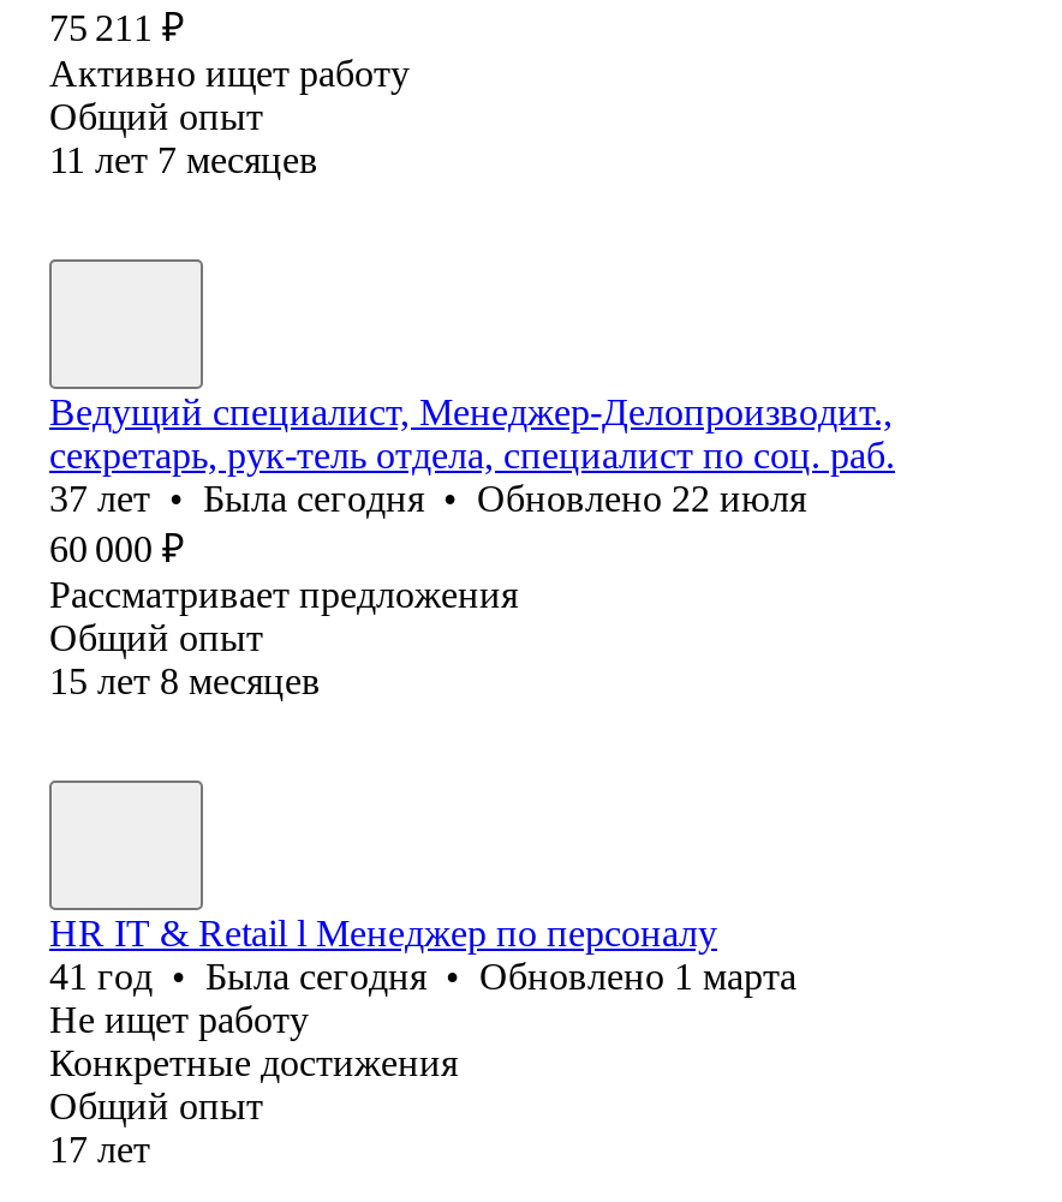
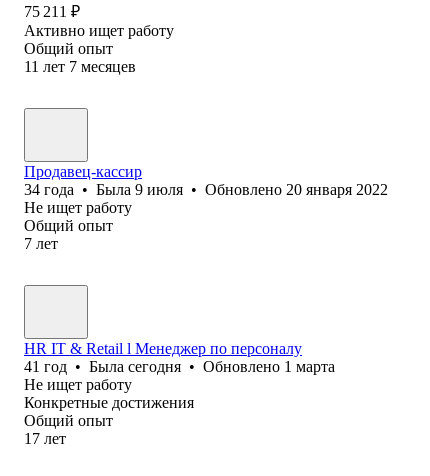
- Ведущий специалист, Менеджер-Делопроизводит.,
- секретарь, рук-тель отдела, специалист по соц. раб.
- 37 лет • Была сегодня • Обновлено 22 июля
- 60 000 ₽
- Рассматривает предложения
+ Продавец-кассир
+ 34 года • Была 9 июля • Обновлено 20 января 2022
+ Не ищет работу

- 15 лет 8 месяцев
+ 7 лет
